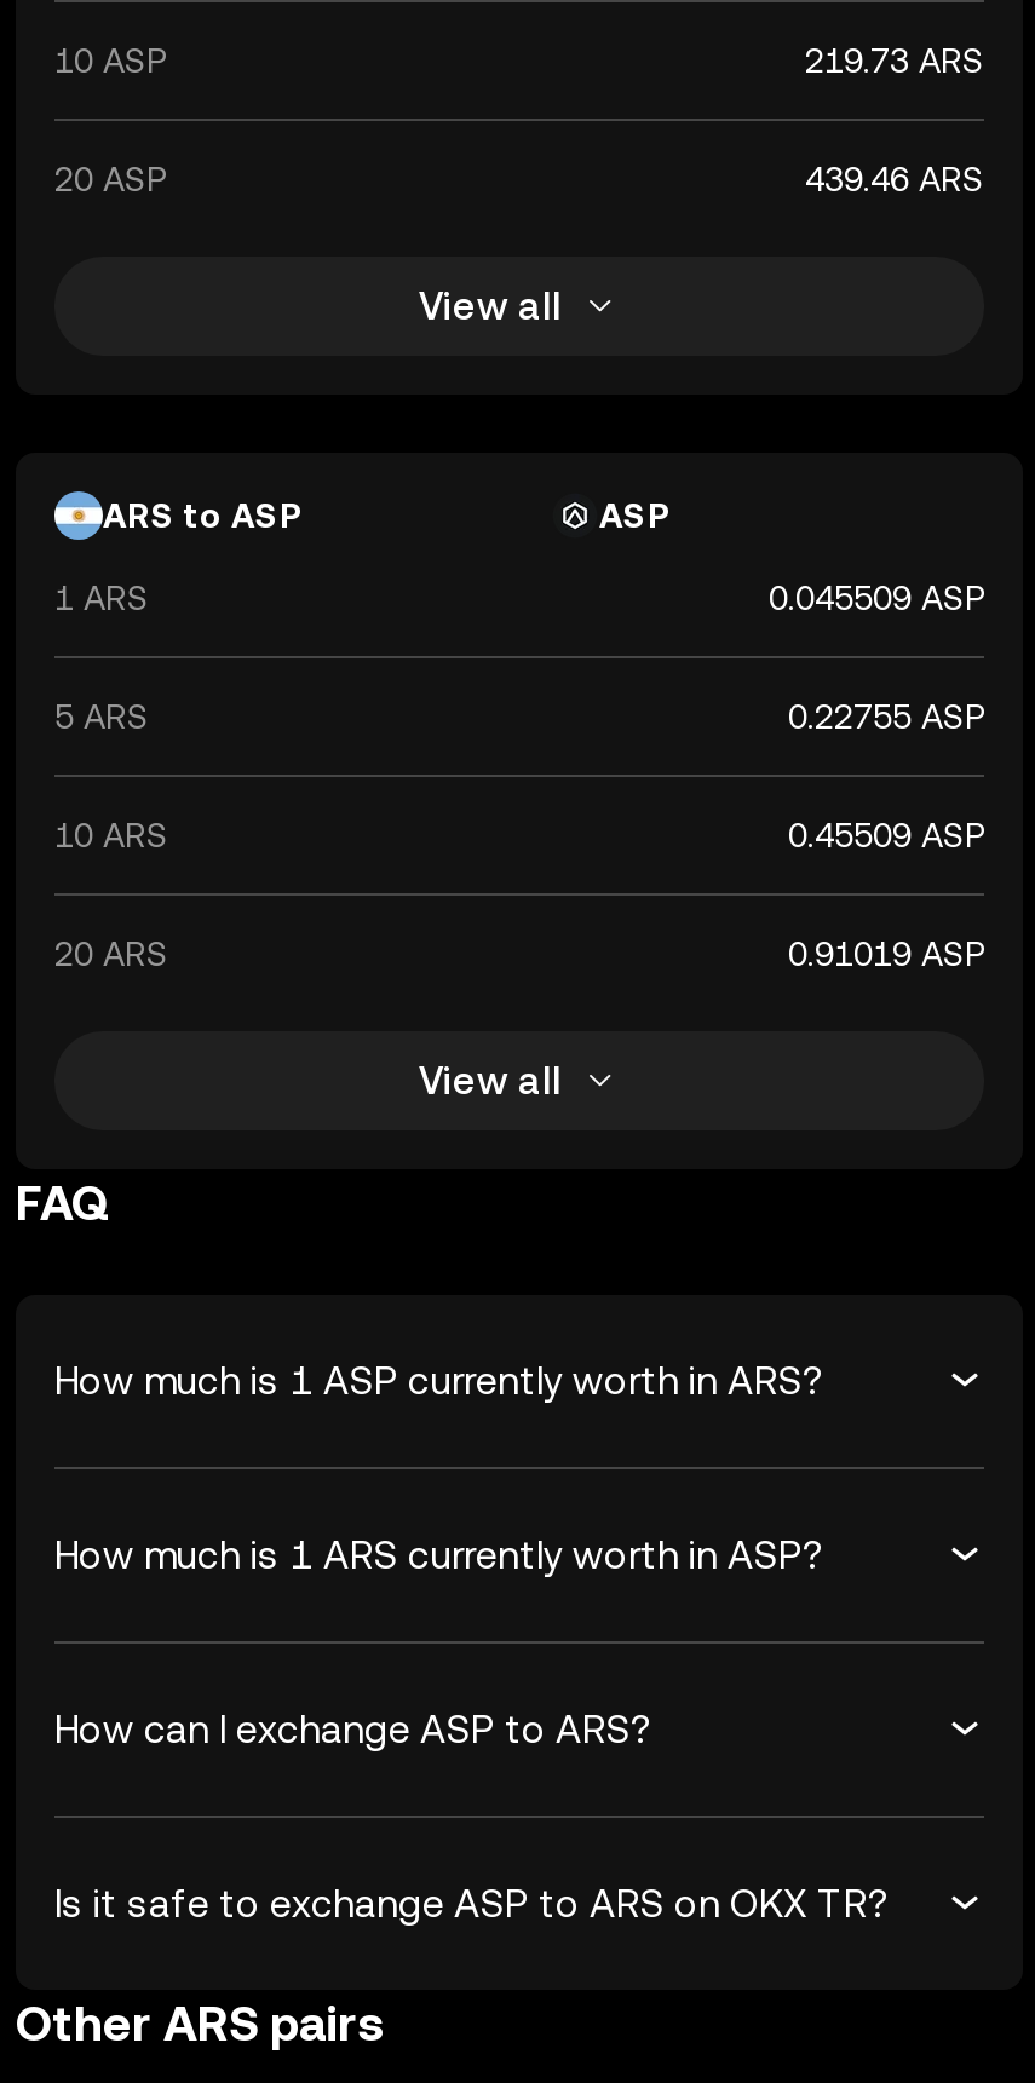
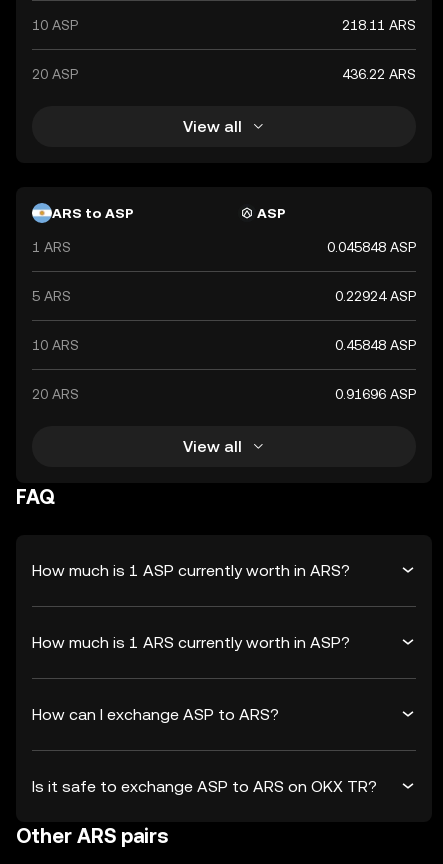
- 219.73 ARS
+ 218.11 ARS

- 439.46 ARS
+ 436.22 ARS

- 0.045509 ASP
+ 0.045848 ASP

- 0.22755 ASP
+ 0.22924 ASP

- 0.45509 ASP
+ 0.45848 ASP

- 0.91019 ASP
+ 0.91696 ASP
